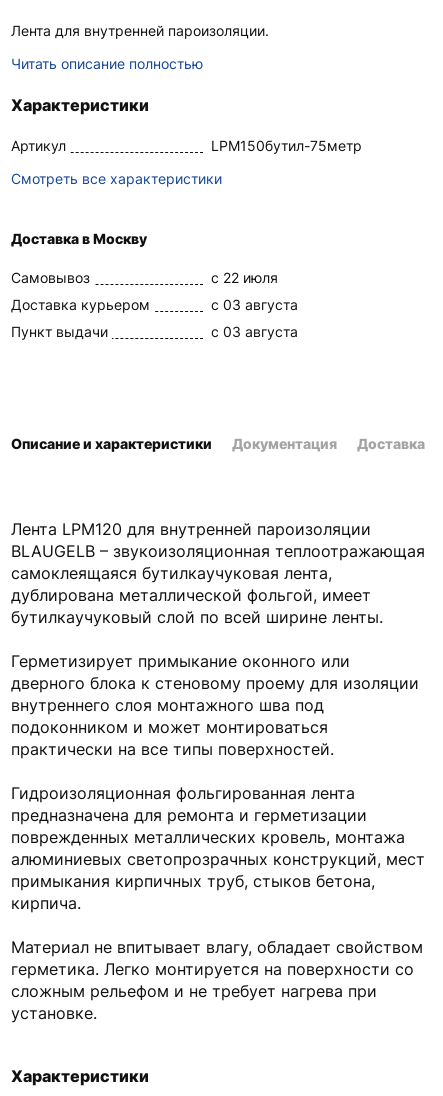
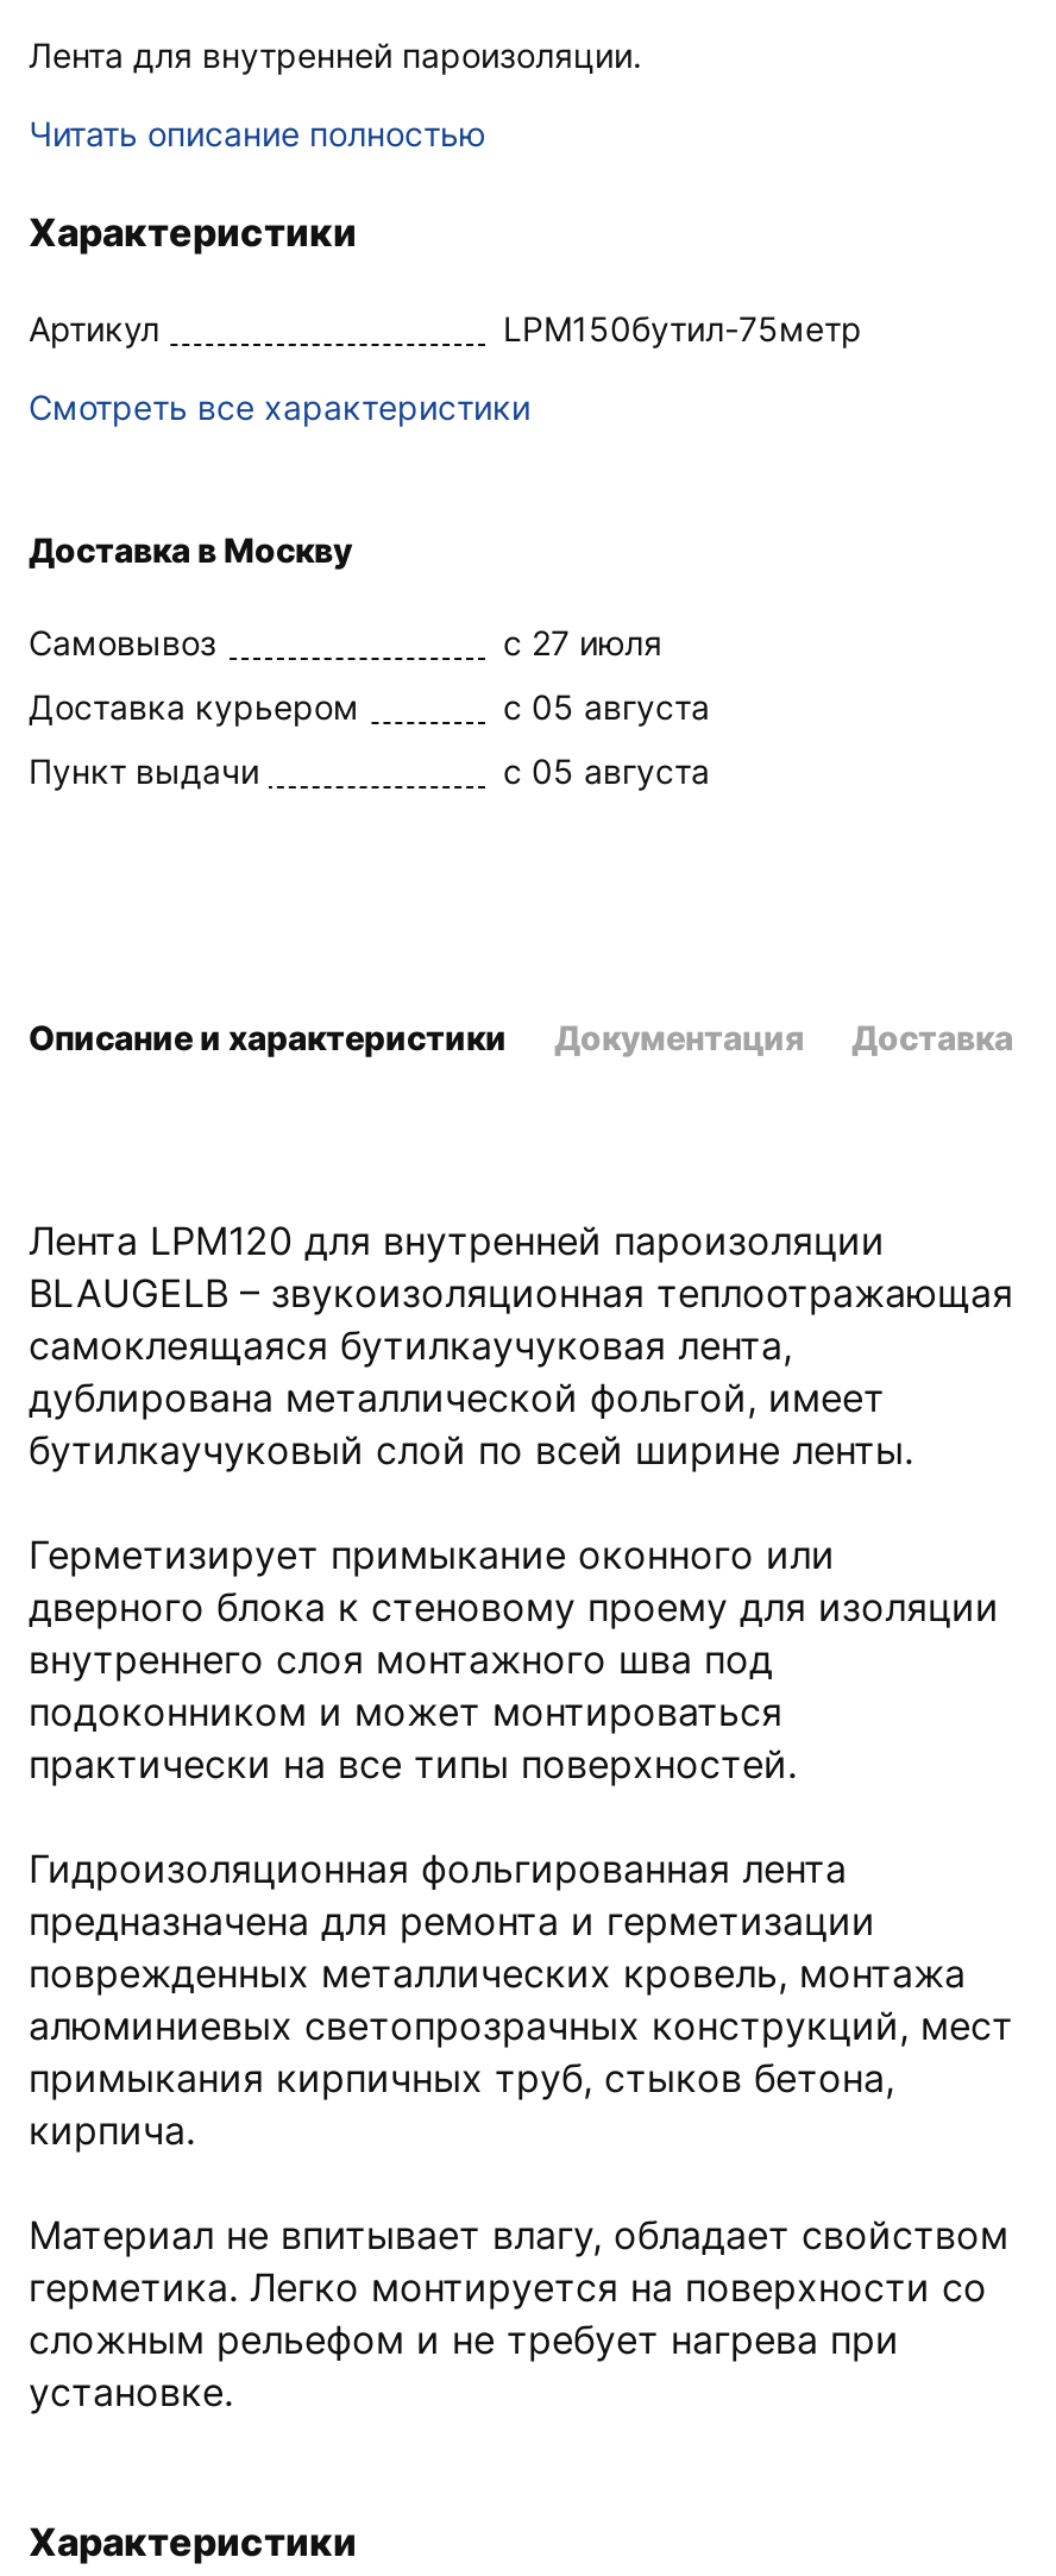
- c 22 июля
+ c 27 июля

- c 03 августа
+ c 05 августа

- c 03 августа
+ c 05 августа
